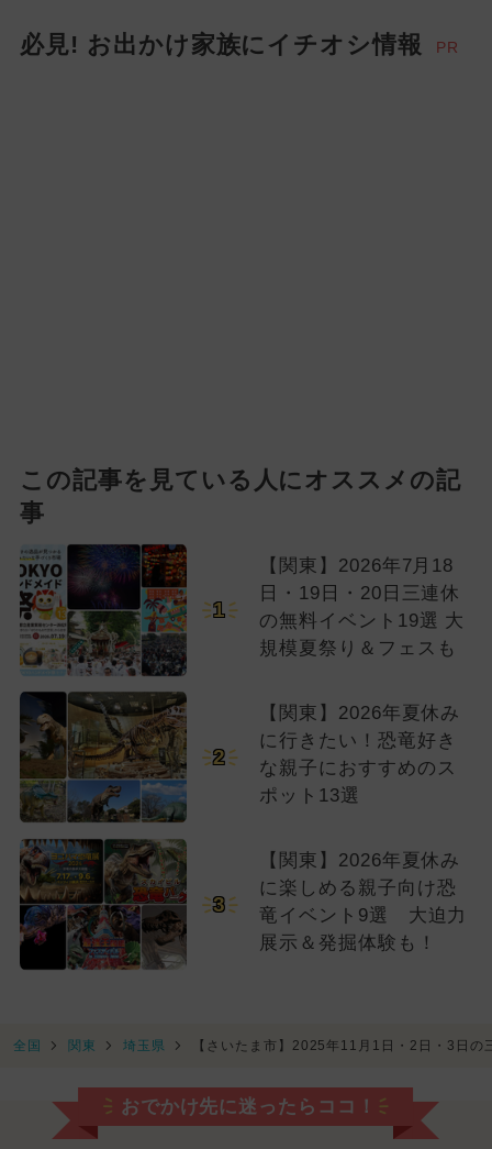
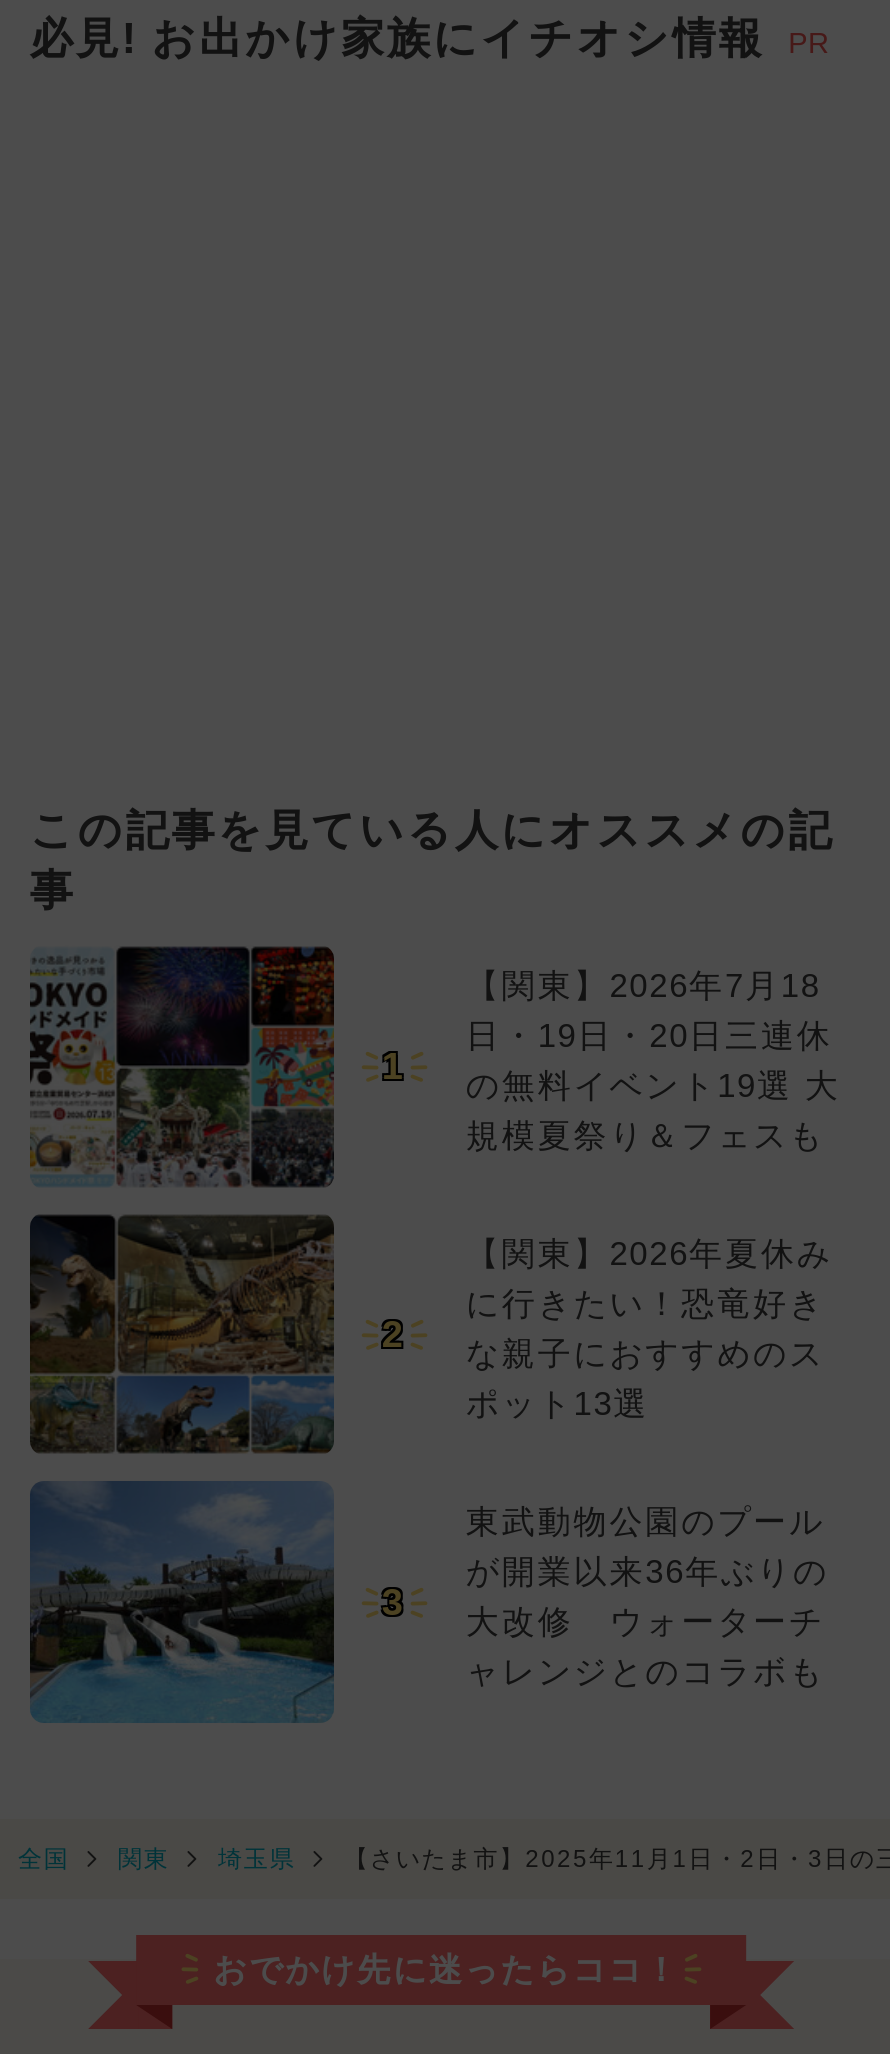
- [image]
+ [image]

- 【関東】2026年夏休み
- に楽しめる親子向け恐
- 竜イベント9選 大迫力
- 展示＆発掘体験も！
+ 東武動物公園のプール
+ が開業以来36年ぶりの
+ 大改修 ウォーターチ
+ ャレンジとのコラボも
